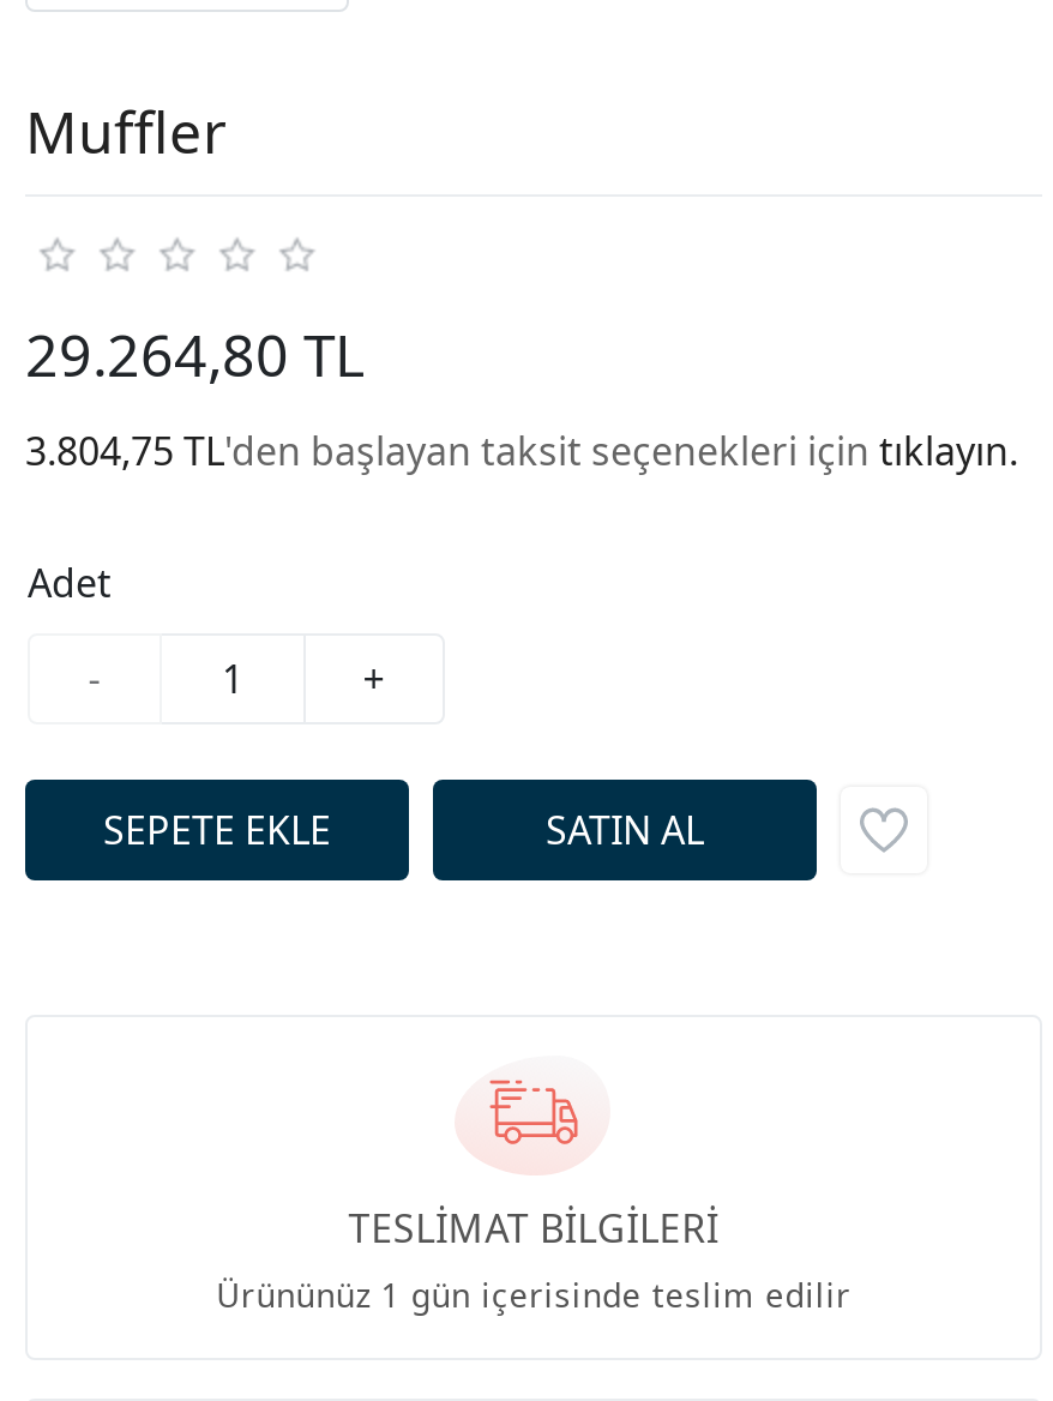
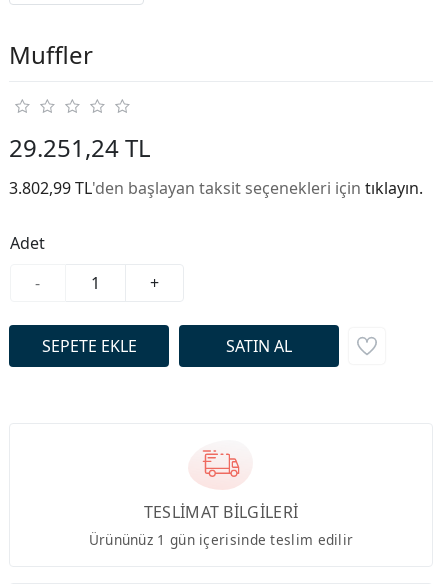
- 29.264,80 TL
+ 29.251,24 TL

- 3.804,75 TL'den başlayan taksit seçenekleri için tıklayın.
+ 3.802,99 TL'den başlayan taksit seçenekleri için tıklayın.
